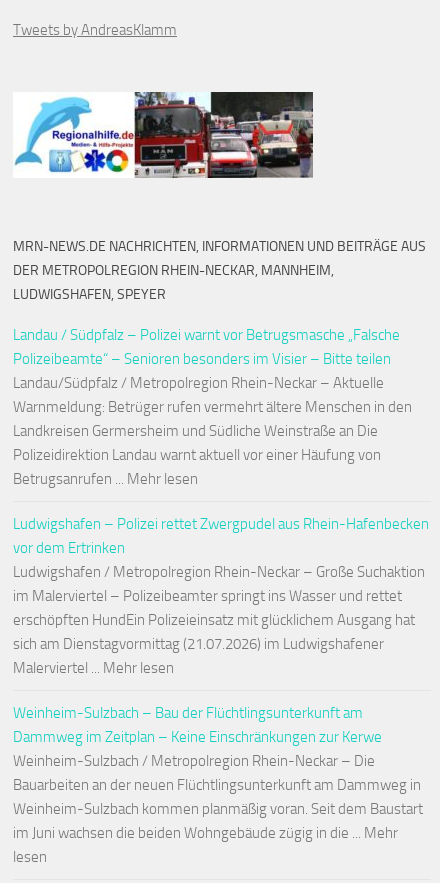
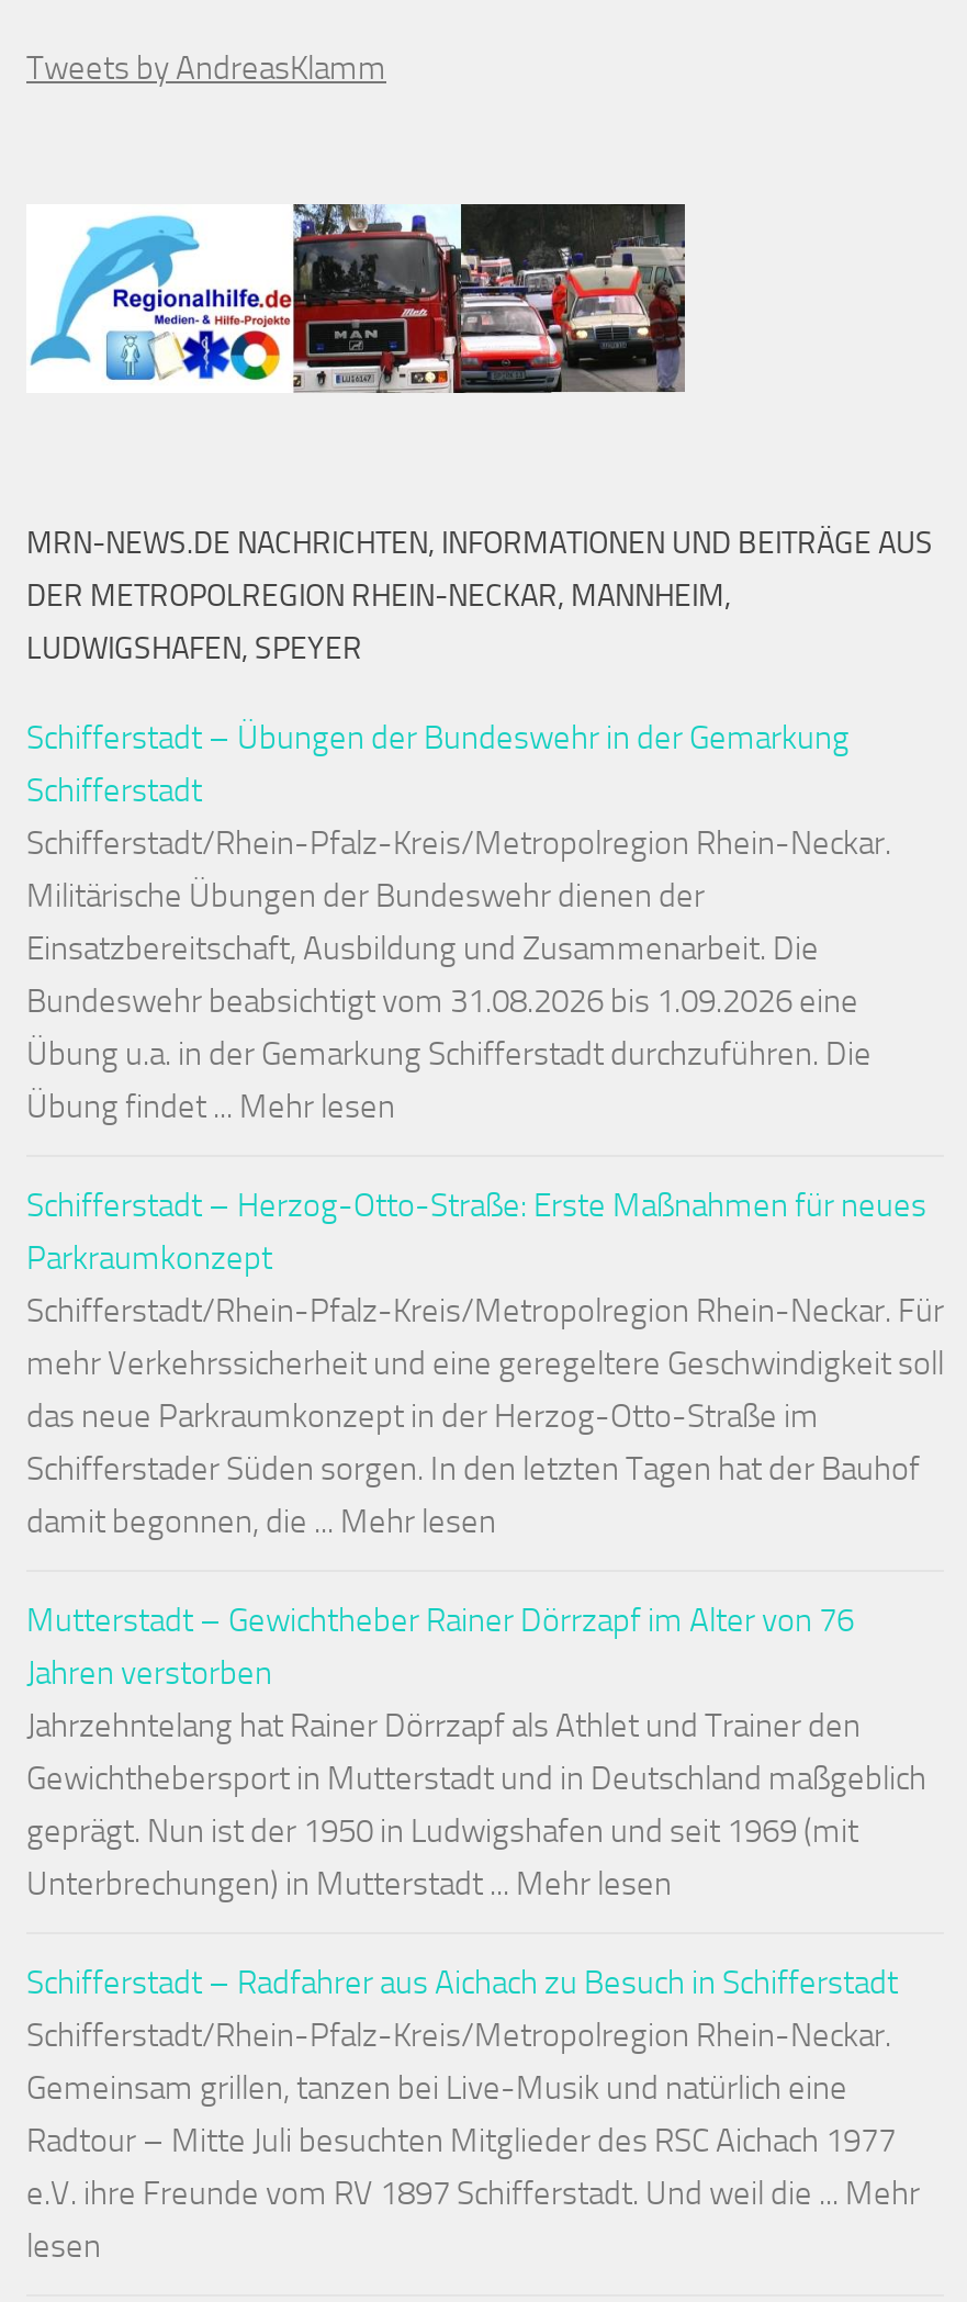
- Landau / Südpfalz – Polizei warnt vor Betrugsmasche „Falsche
- Polizeibeamte“ – Senioren besonders im Visier – Bitte teilen
- Landau/Südpfalz / Metropolregion Rhein-Neckar – Aktuelle
- Warnmeldung: Betrüger rufen vermehrt ältere Menschen in den
- Landkreisen Germersheim und Südliche Weinstraße an Die
- Polizeidirektion Landau warnt aktuell vor einer Häufung von
- Betrugsanrufen ... Mehr lesen
- Ludwigshafen – Polizei rettet Zwergpudel aus Rhein-Hafenbecken
- vor dem Ertrinken
- Ludwigshafen / Metropolregion Rhein-Neckar – Große Suchaktion
- im Malerviertel – Polizeibeamter springt ins Wasser und rettet
- erschöpften HundEin Polizeieinsatz mit glücklichem Ausgang hat
- sich am Dienstagvormittag (21.07.2026) im Ludwigshafener
- Malerviertel ... Mehr lesen
- Weinheim-Sulzbach – Bau der Flüchtlingsunterkunft am
- Dammweg im Zeitplan – Keine Einschränkungen zur Kerwe
- Weinheim-Sulzbach / Metropolregion Rhein-Neckar – Die
- Bauarbeiten an der neuen Flüchtlingsunterkunft am Dammweg in
- Weinheim-Sulzbach kommen planmäßig voran. Seit dem Baustart
- im Juni wachsen die beiden Wohngebäude zügig in die ... Mehr
+ Schifferstadt – Übungen der Bundeswehr in der Gemarkung
+ Schifferstadt
+ Schifferstadt/Rhein-Pfalz-Kreis/Metropolregion Rhein-Neckar.
+ Militärische Übungen der Bundeswehr dienen der
+ Einsatzbereitschaft, Ausbildung und Zusammenarbeit. Die
+ Bundeswehr beabsichtigt vom 31.08.2026 bis 1.09.2026 eine
+ Übung u.a. in der Gemarkung Schifferstadt durchzuführen. Die
+ Übung findet ... Mehr lesen
+ Schifferstadt – Herzog-Otto-Straße: Erste Maßnahmen für neues
+ Parkraumkonzept
+ Schifferstadt/Rhein-Pfalz-Kreis/Metropolregion Rhein-Neckar. Für
+ mehr Verkehrssicherheit und eine geregeltere Geschwindigkeit soll
+ das neue Parkraumkonzept in der Herzog-Otto-Straße im
+ Schifferstader Süden sorgen. In den letzten Tagen hat der Bauhof
+ damit begonnen, die ... Mehr lesen
+ Mutterstadt – Gewichtheber Rainer Dörrzapf im Alter von 76
+ Jahren verstorben
+ Jahrzehntelang hat Rainer Dörrzapf als Athlet und Trainer den
+ Gewichthebersport in Mutterstadt und in Deutschland maßgeblich
+ geprägt. Nun ist der 1950 in Ludwigshafen und seit 1969 (mit
+ Unterbrechungen) in Mutterstadt ... Mehr lesen
+ Schifferstadt – Radfahrer aus Aichach zu Besuch in Schifferstadt
+ Schifferstadt/Rhein-Pfalz-Kreis/Metropolregion Rhein-Neckar.
+ Gemeinsam grillen, tanzen bei Live-Musik und natürlich eine
+ Radtour – Mitte Juli besuchten Mitglieder des RSC Aichach 1977
+ e.V. ihre Freunde vom RV 1897 Schifferstadt. Und weil die ... Mehr
